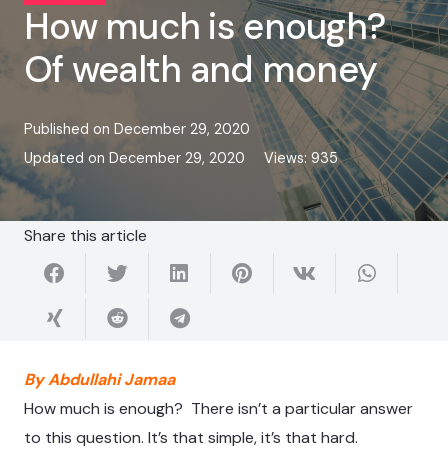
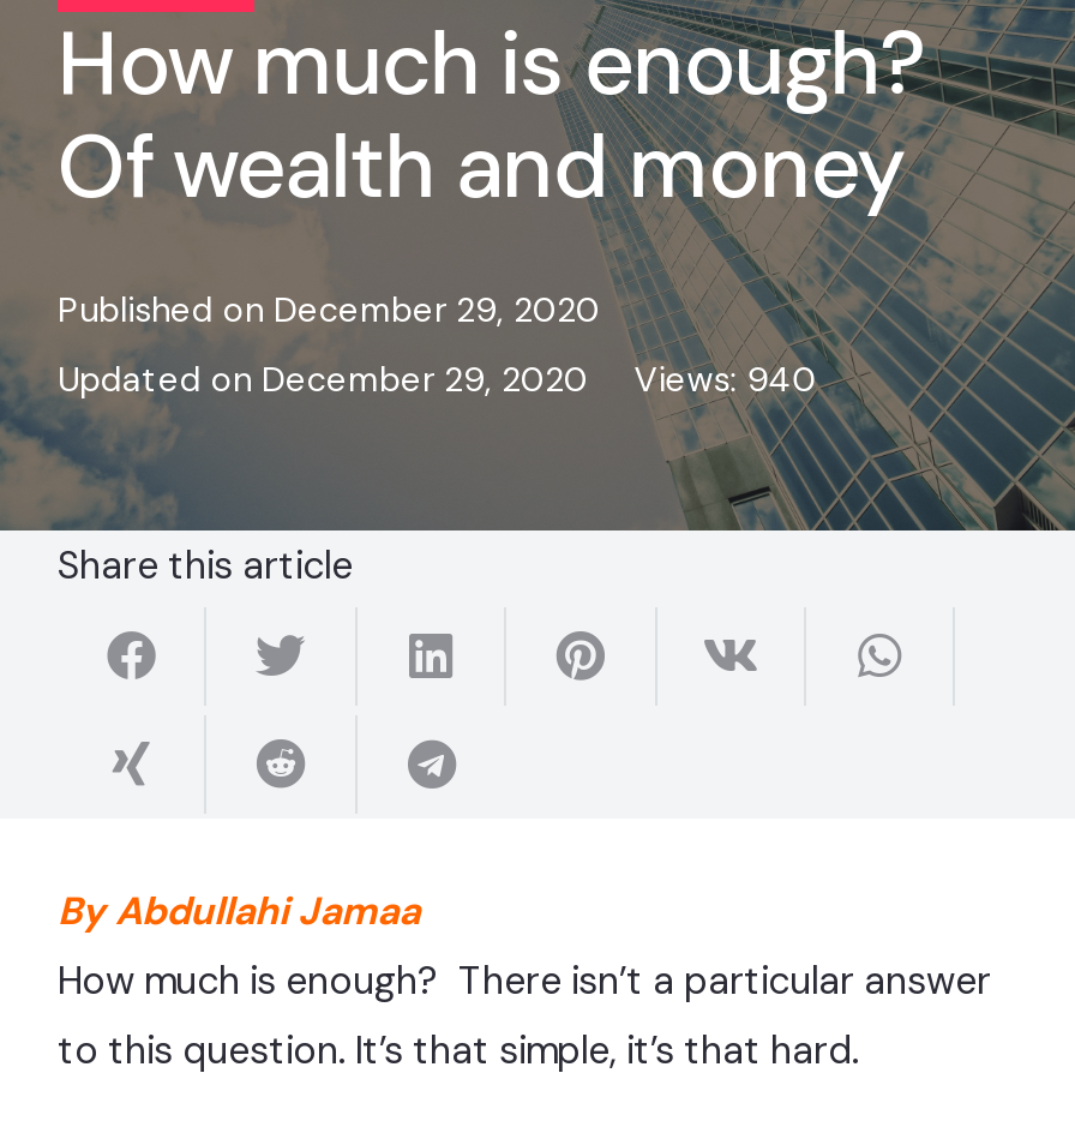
- Updated on December 29, 2020 Views: 935
+ Updated on December 29, 2020 Views: 940
